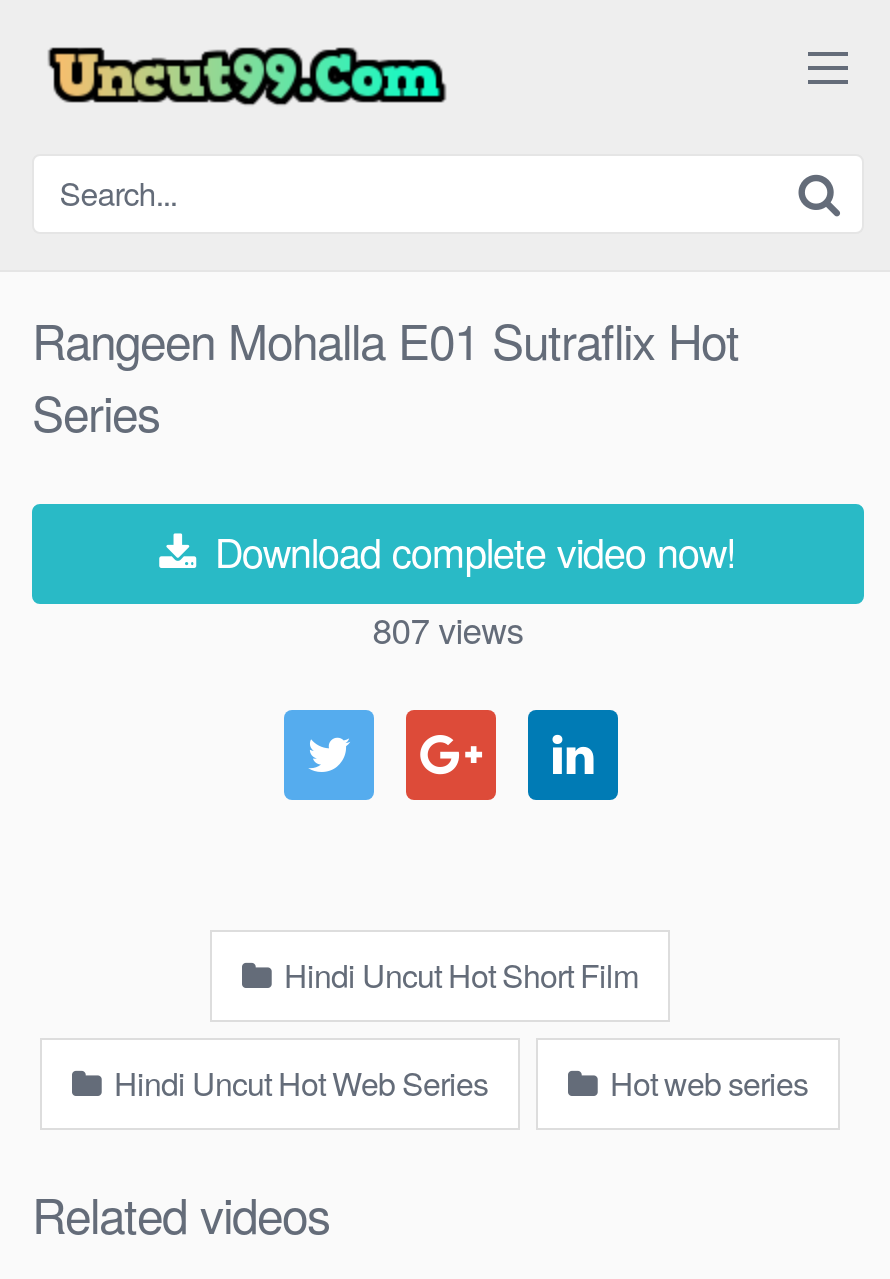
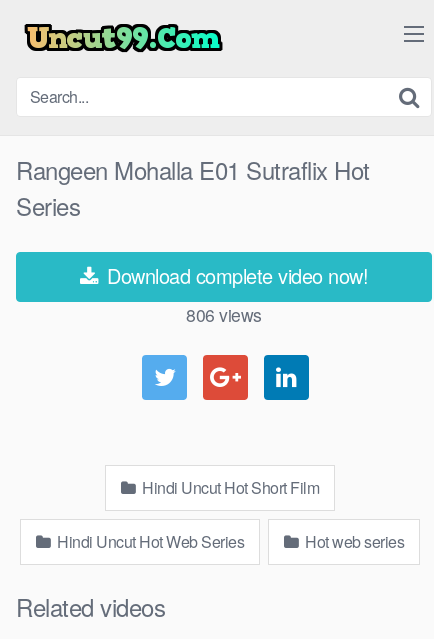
- 807views
+ 806views
